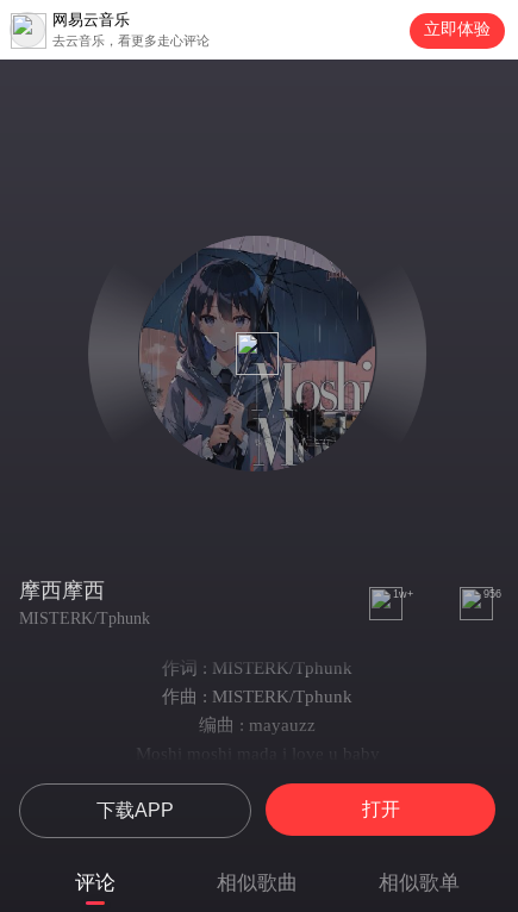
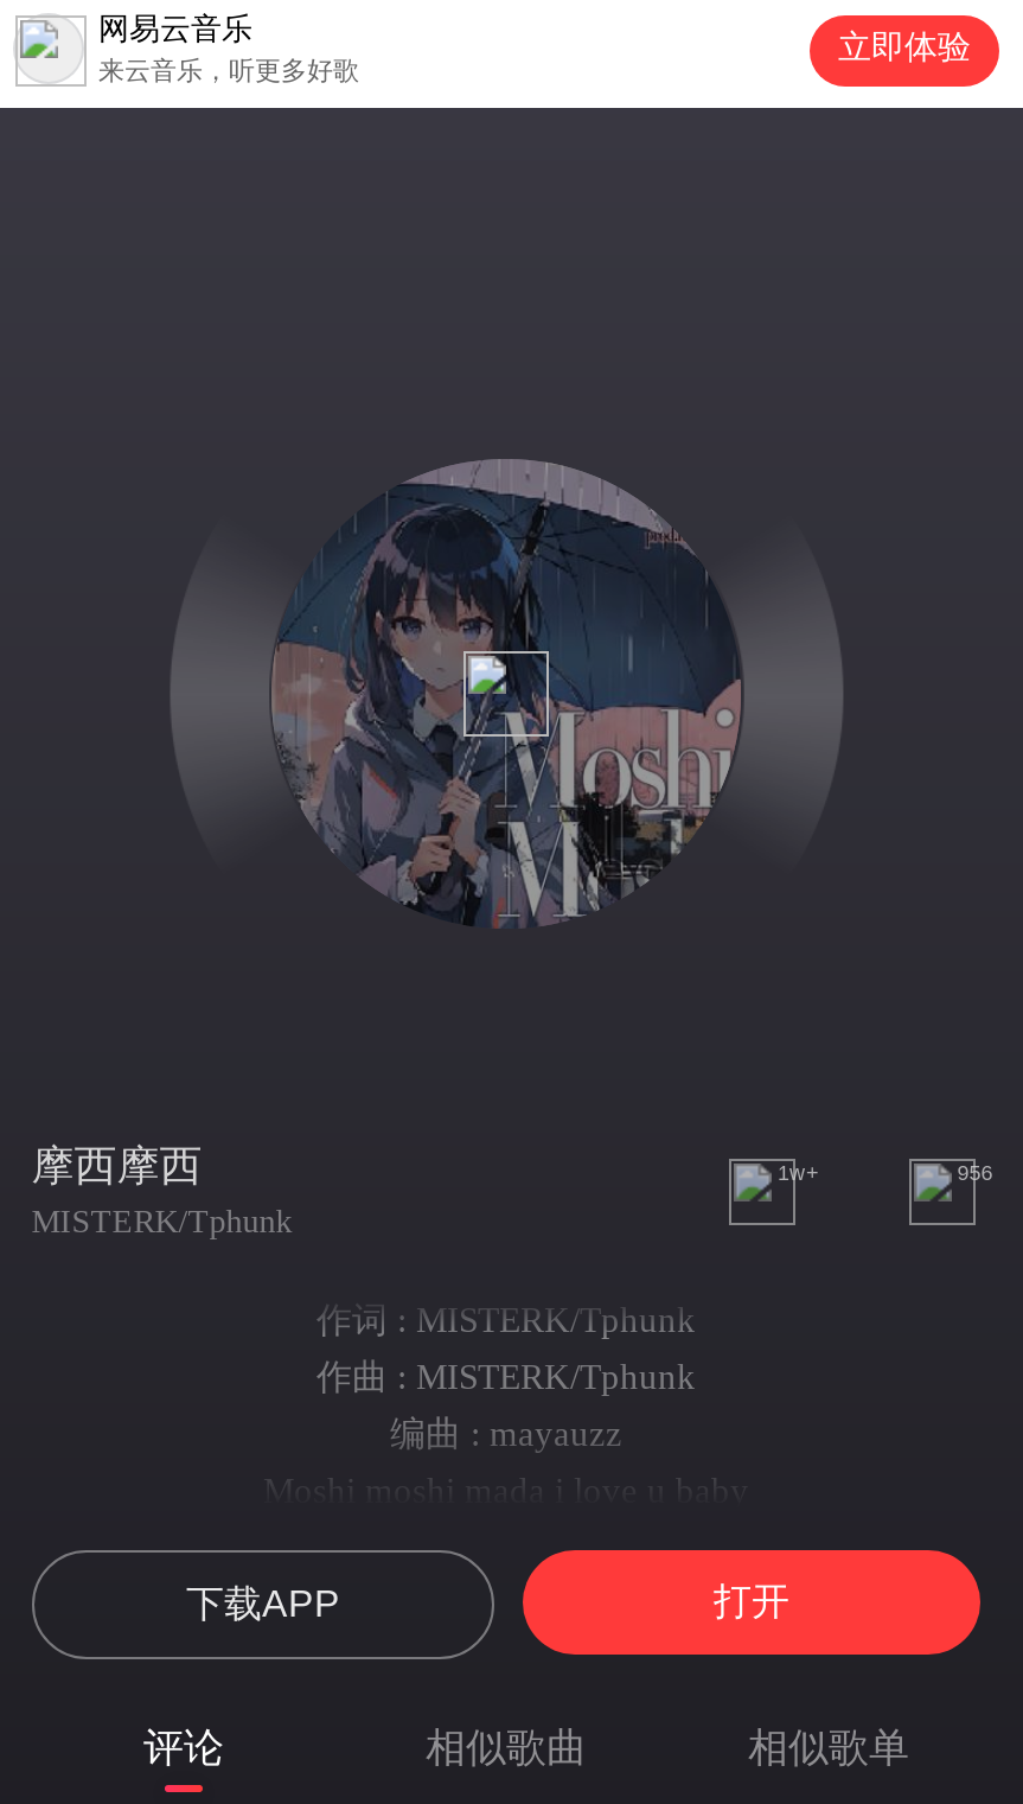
- 去云音乐，看更多走心评论
+ 来云音乐，听更多好歌
